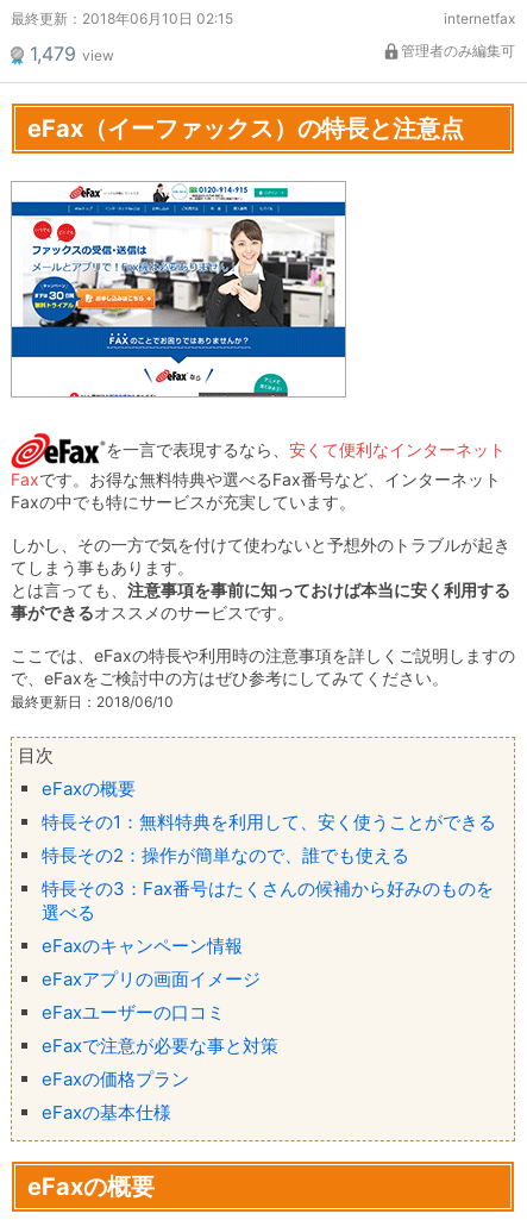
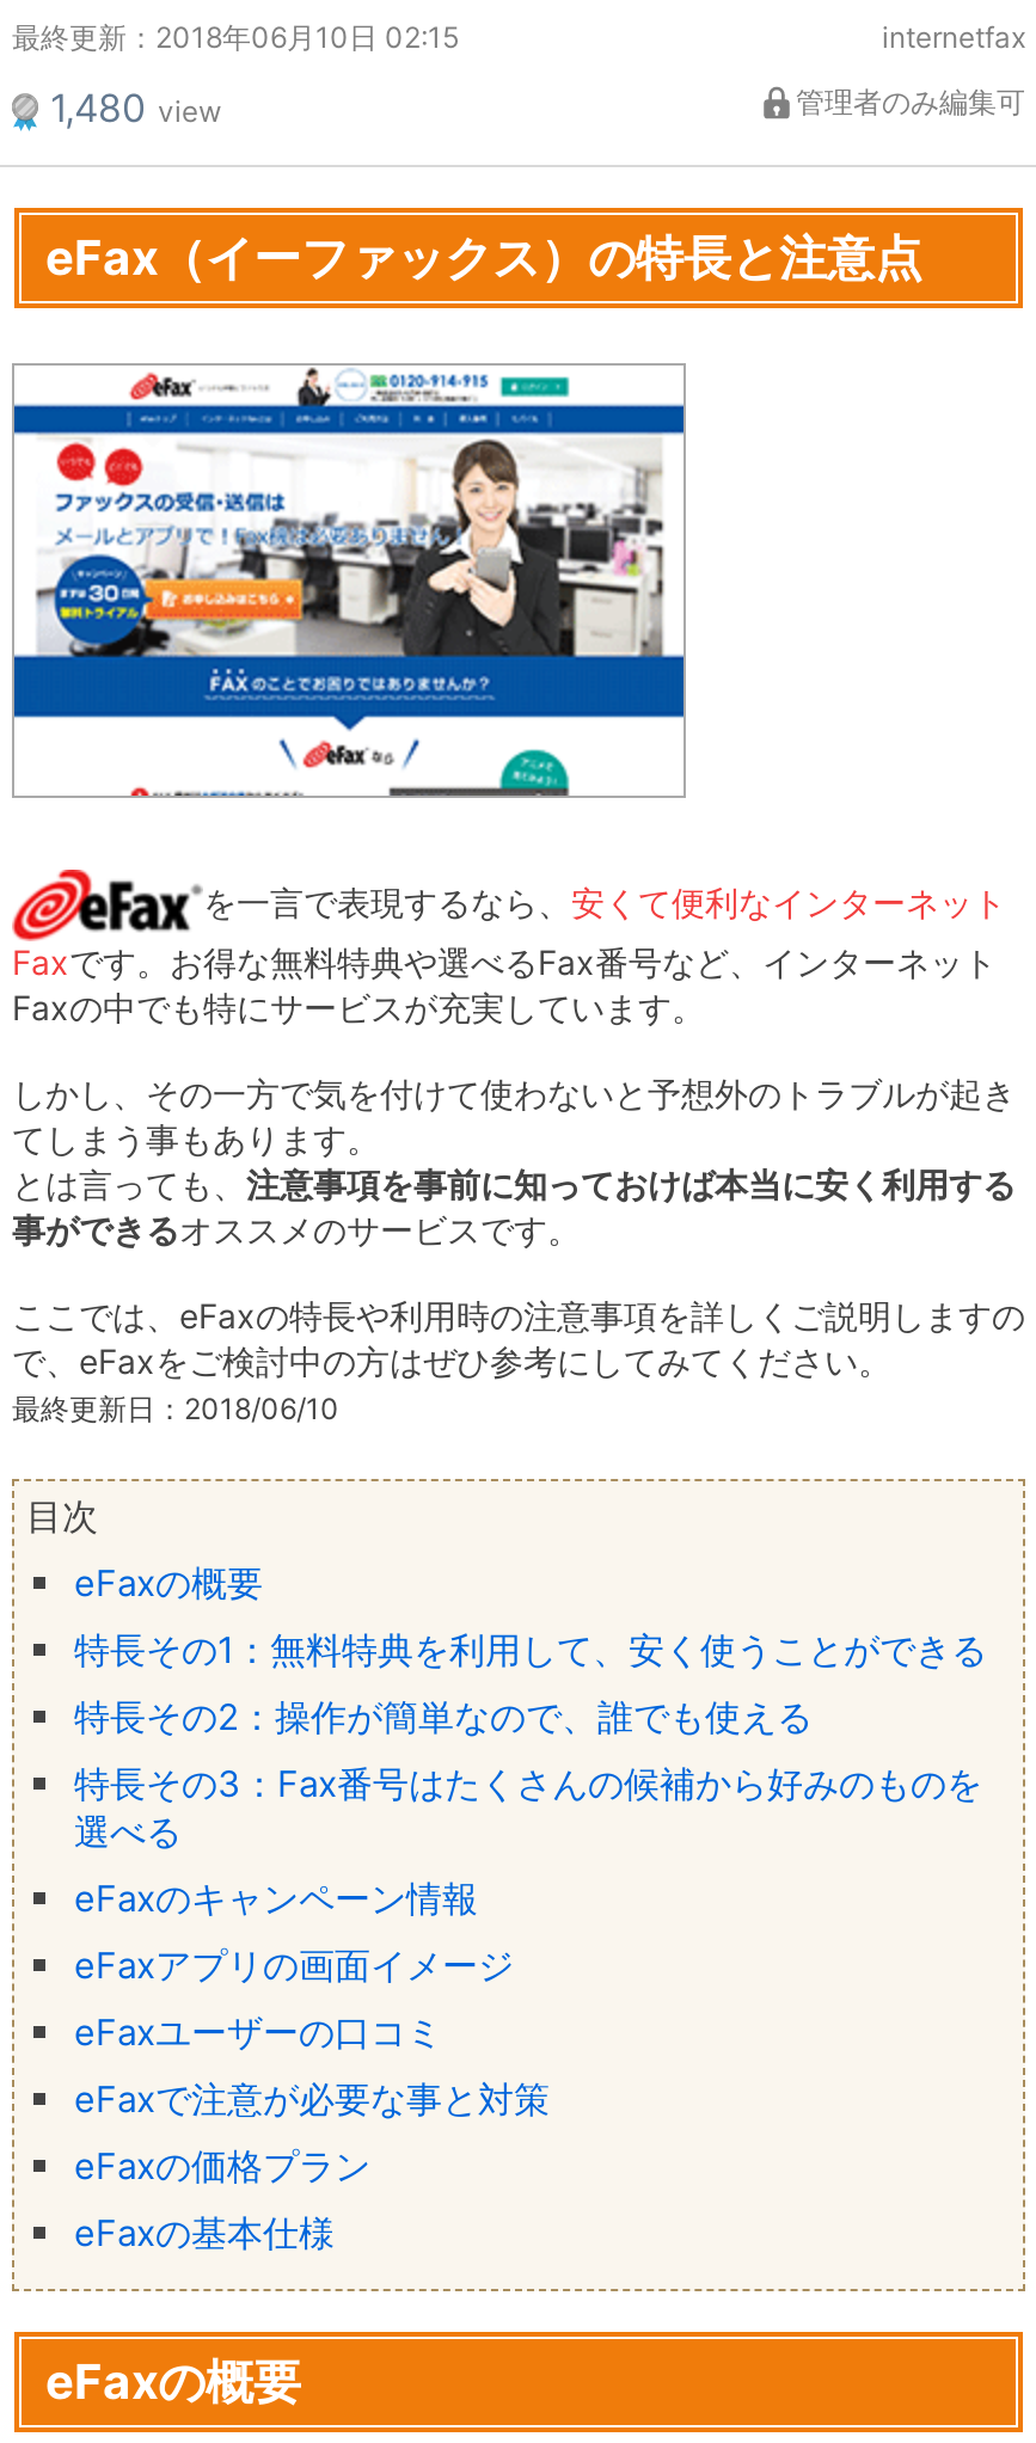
- 1,479 view
+ 1,480 view
